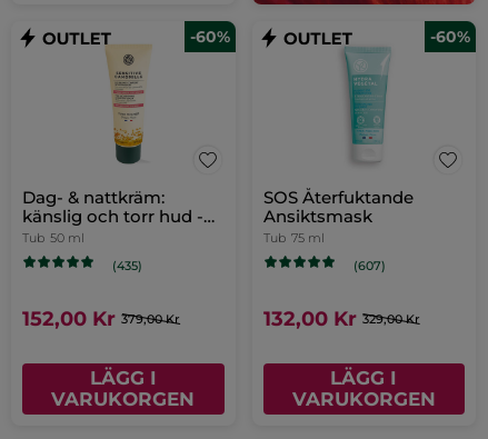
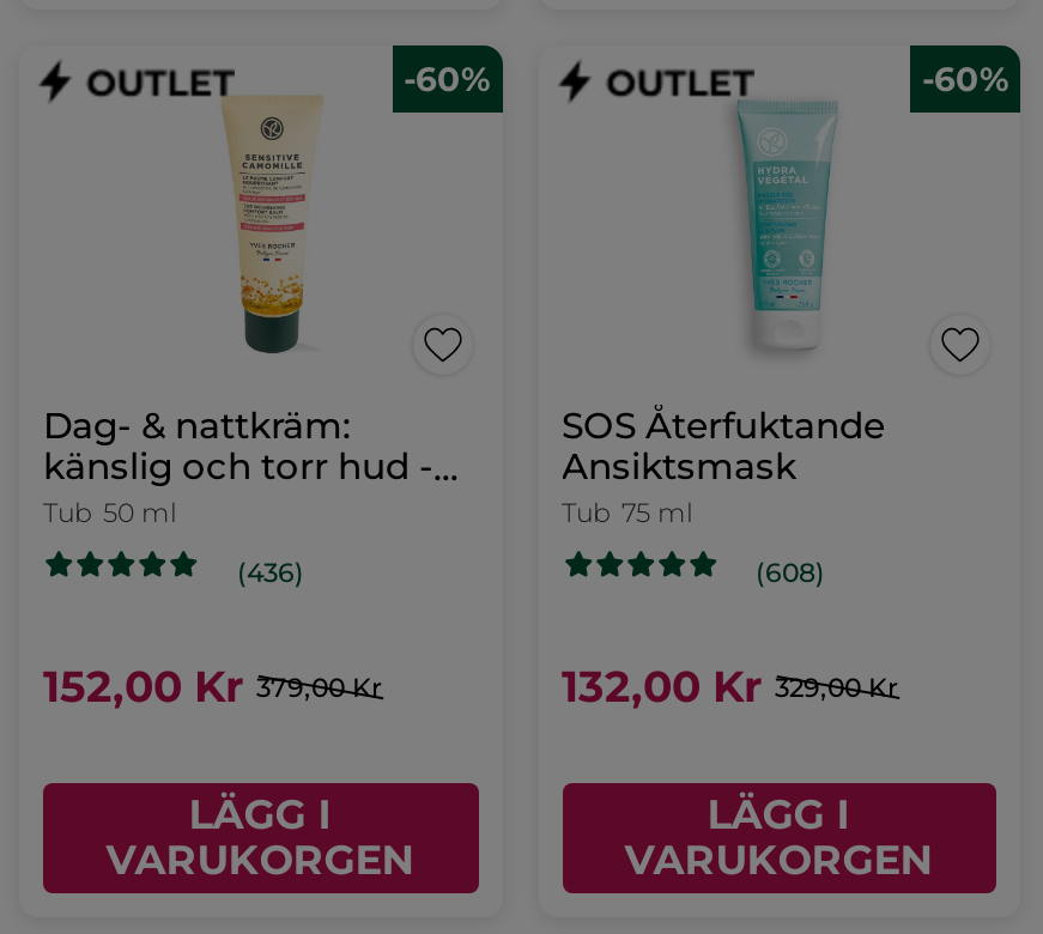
- (435)
+ (436)

- (607)
+ (608)
